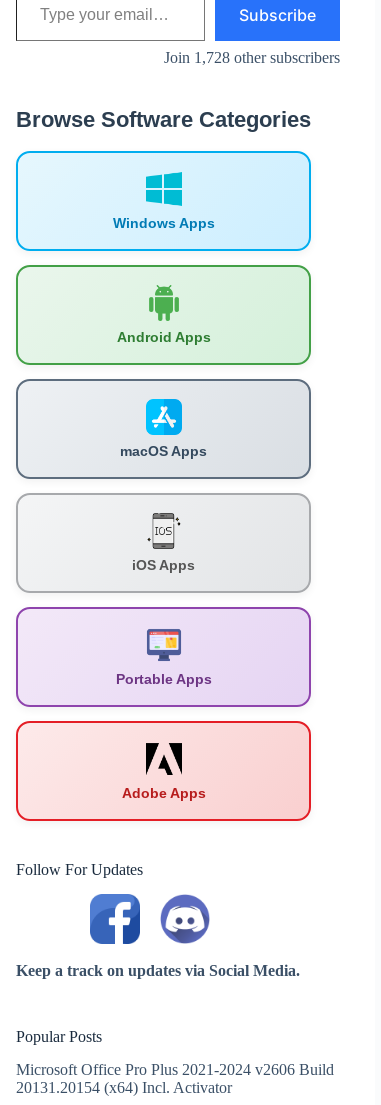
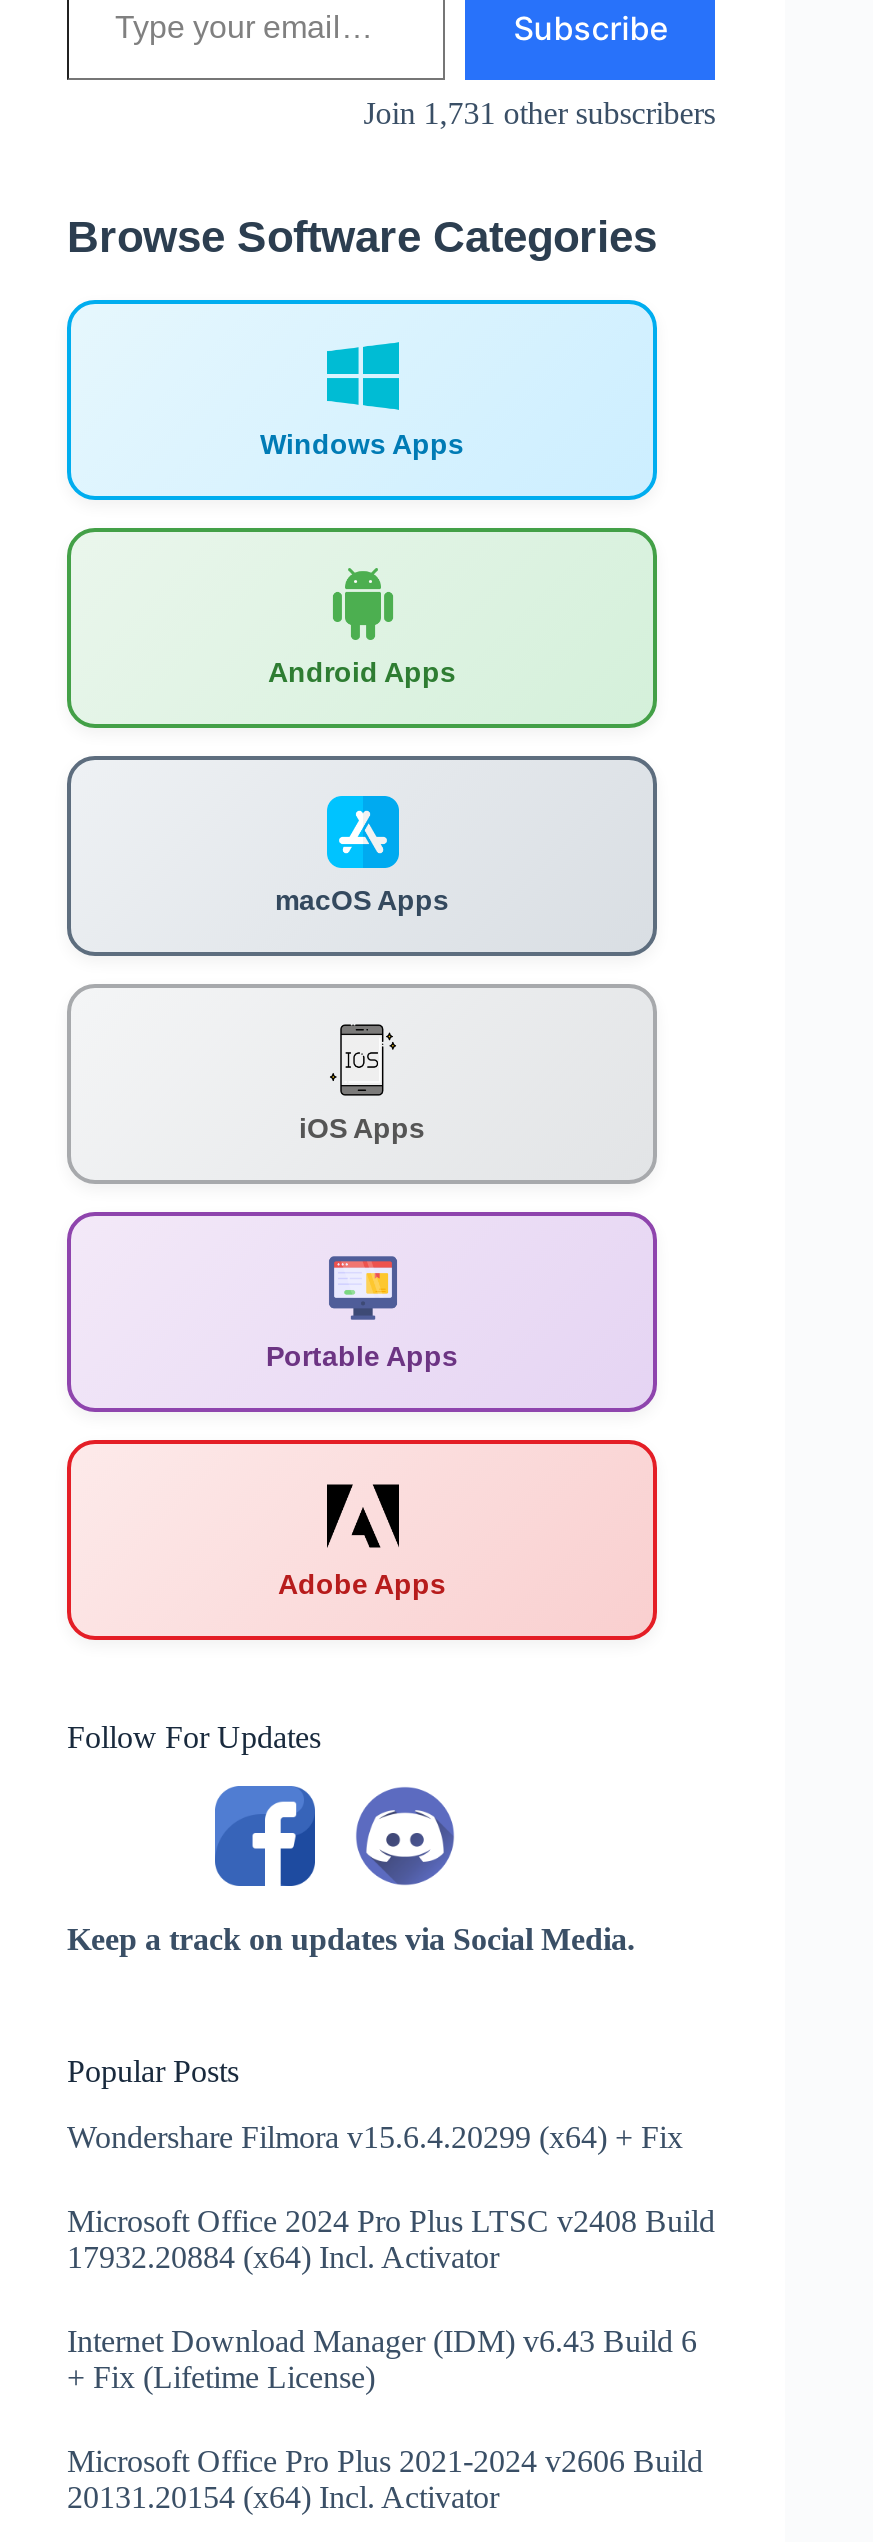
- Join 1,728 other subscribers
+ Join 1,731 other subscribers

+ Wondershare Filmora v15.6.4.20299 (x64) + Fix
+ Microsoft Office 2024 Pro Plus LTSC v2408 Build
+ 17932.20884 (x64) Incl. Activator
+ Internet Download Manager (IDM) v6.43 Build 6
+ + Fix (Lifetime License)
